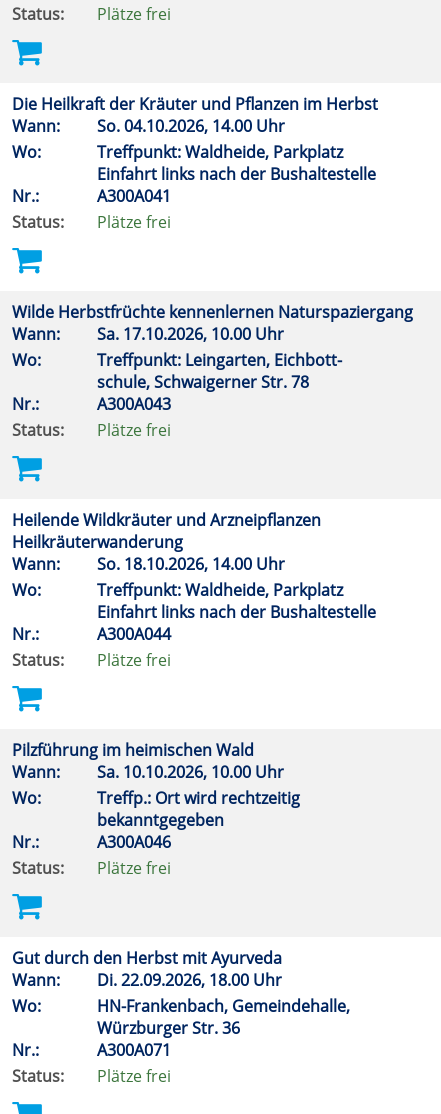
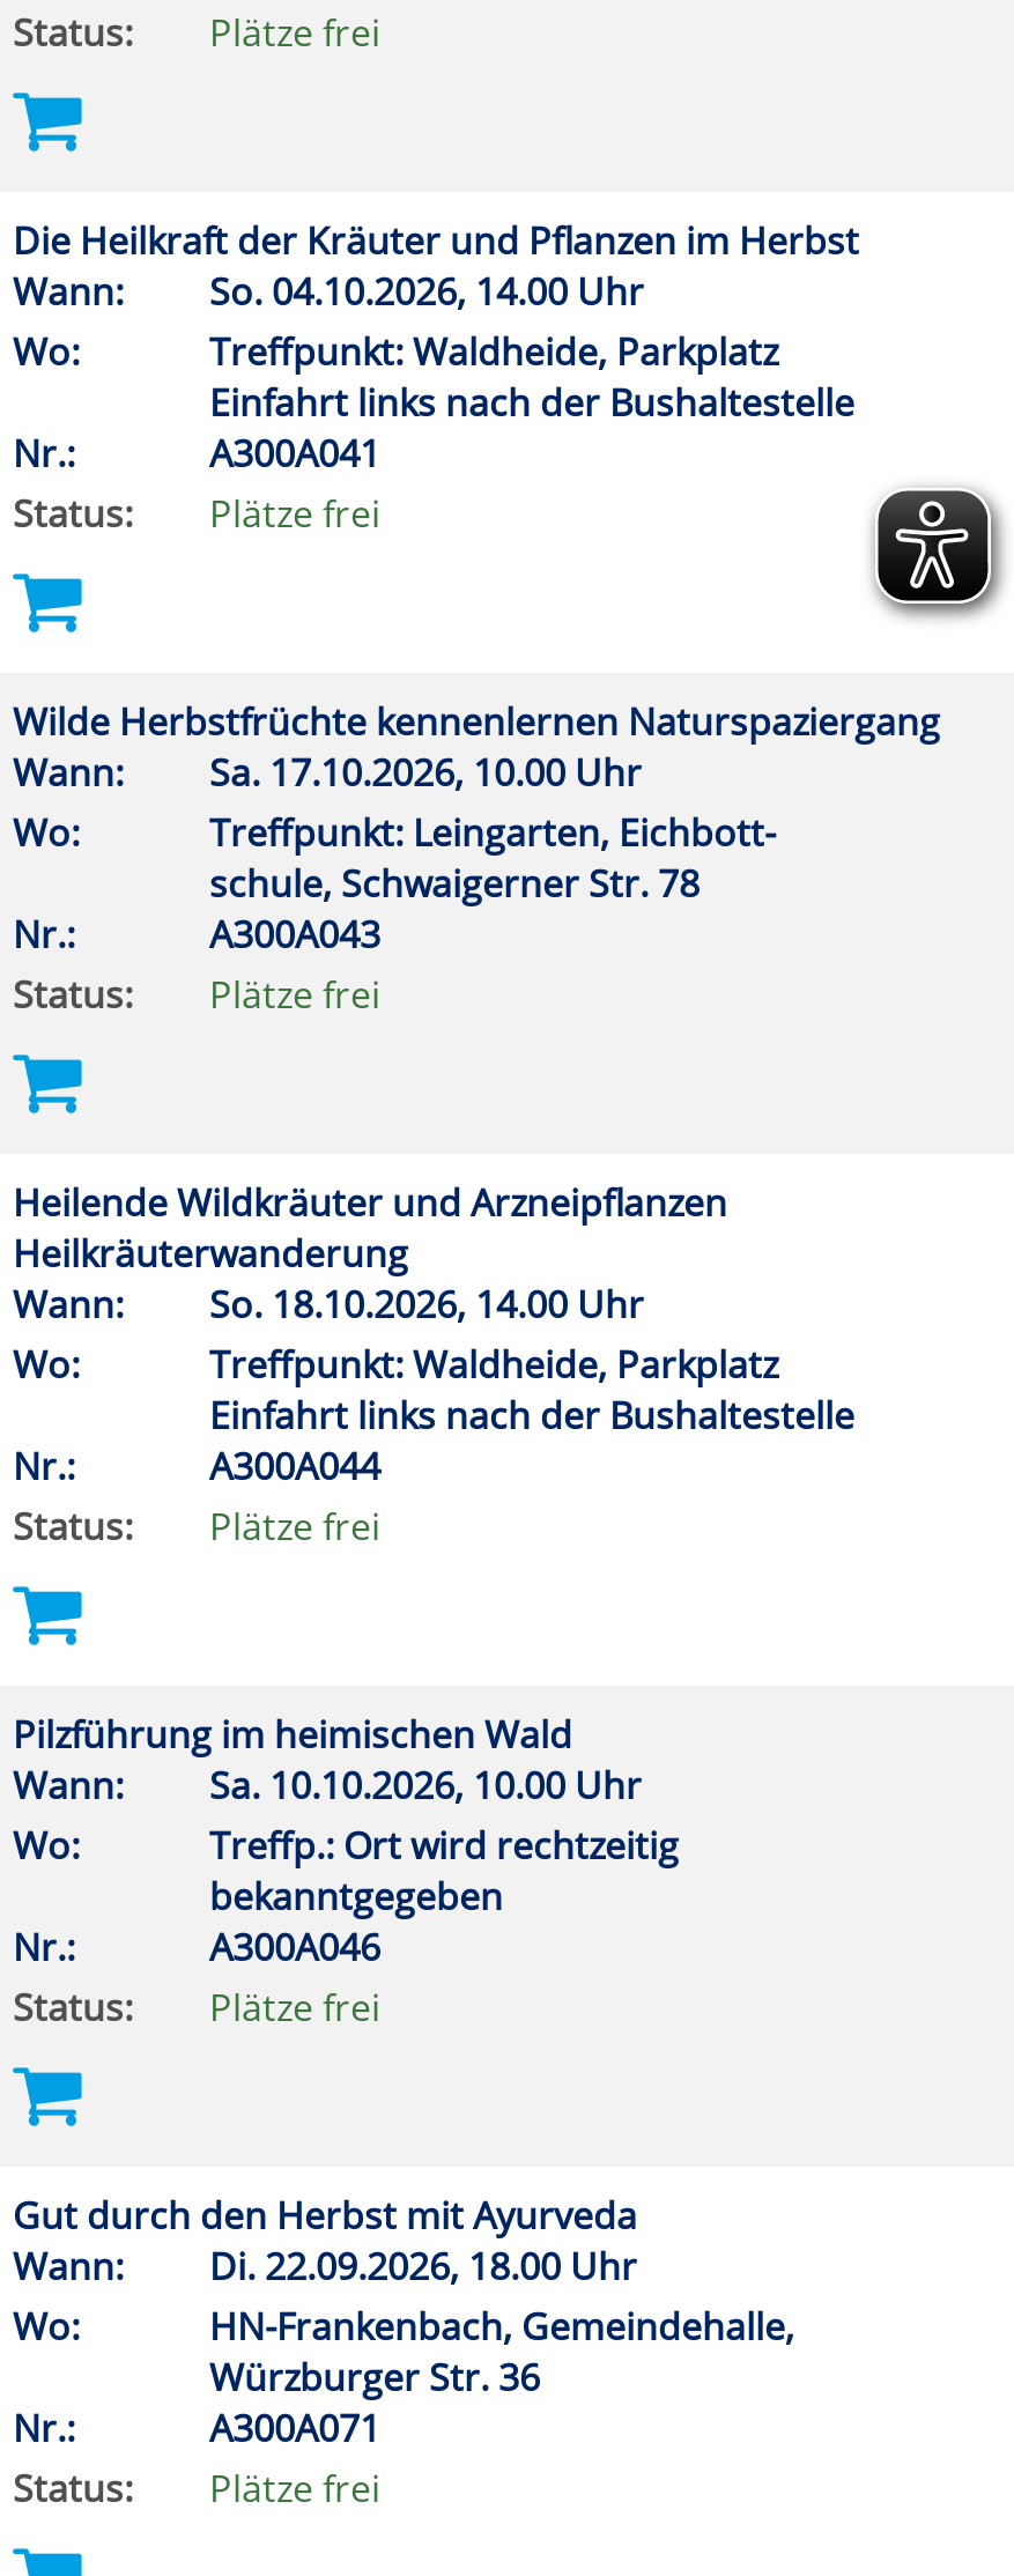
+ [image]
